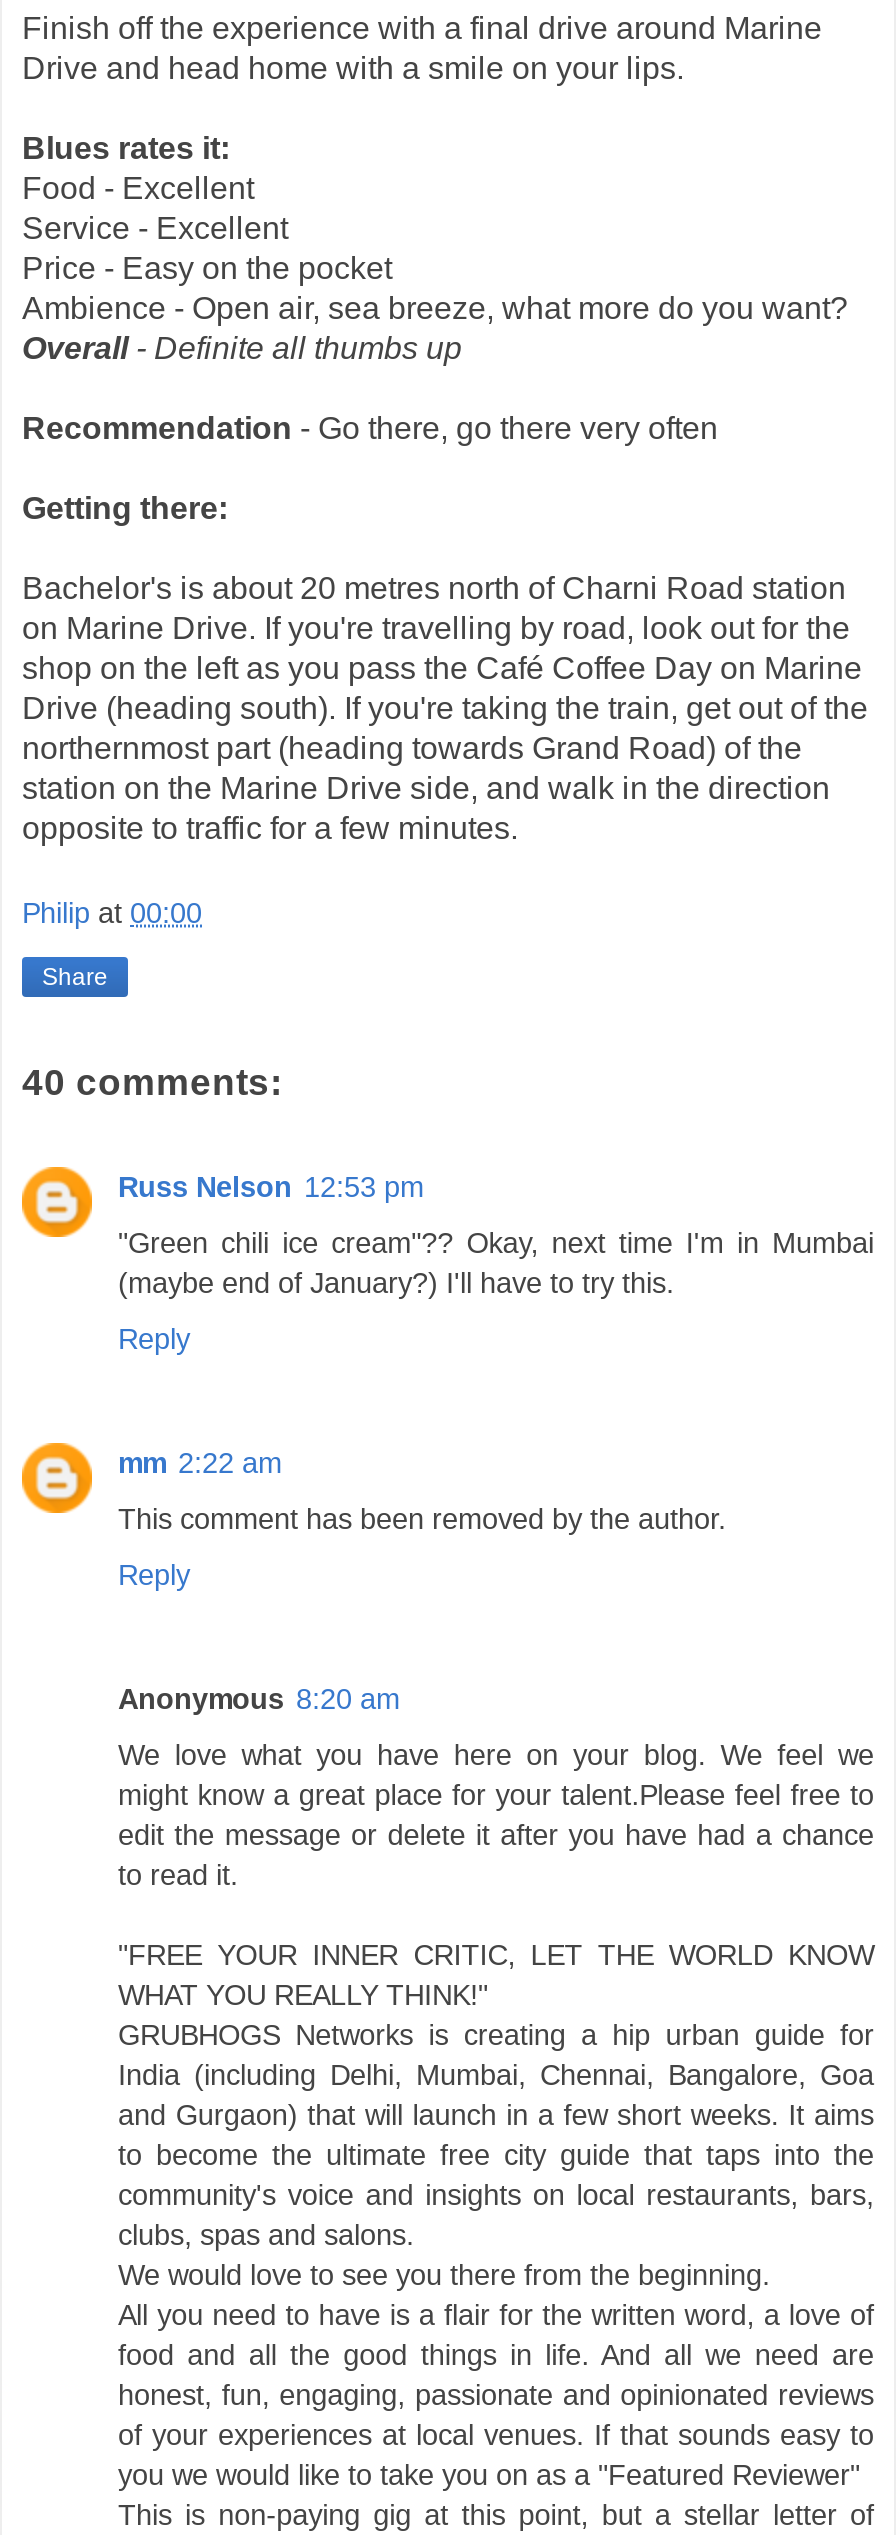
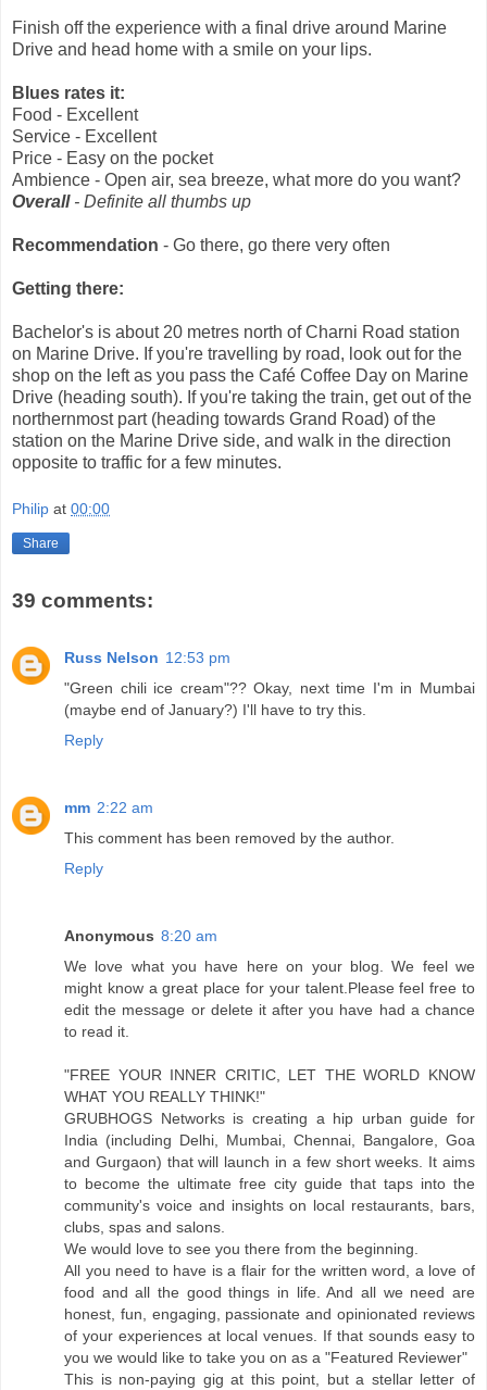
- 40 comments:
+ 39 comments:
